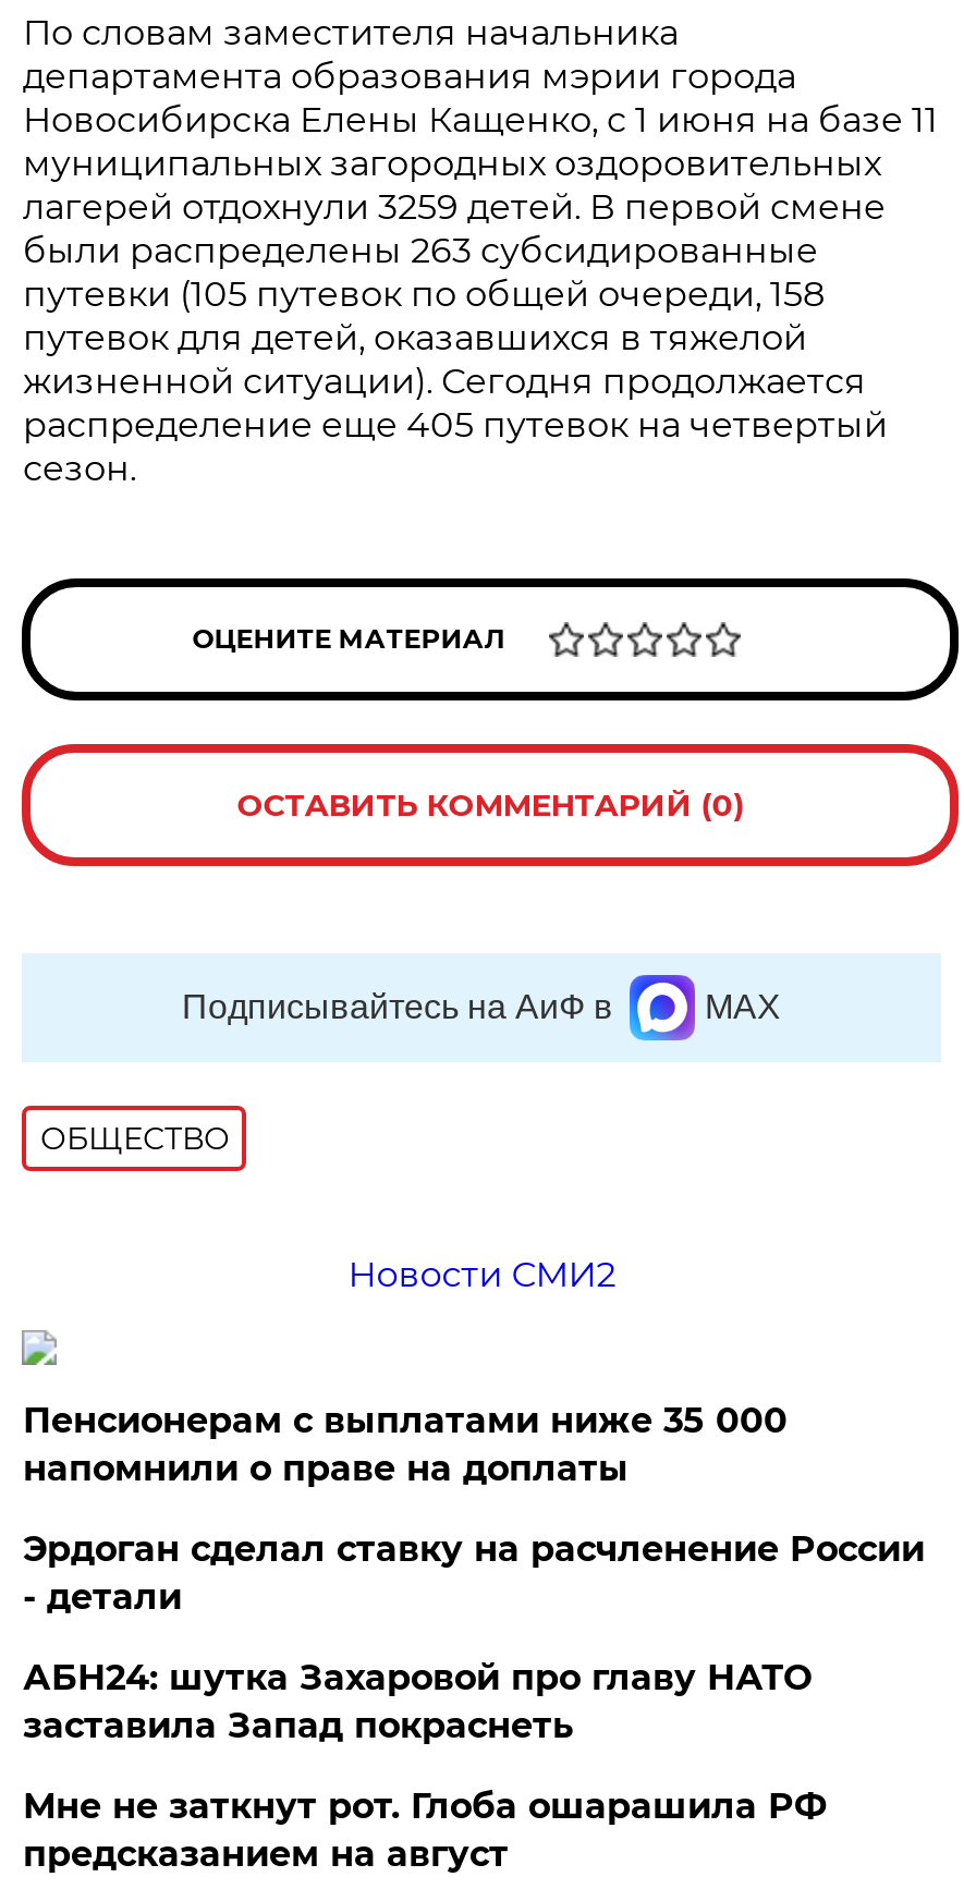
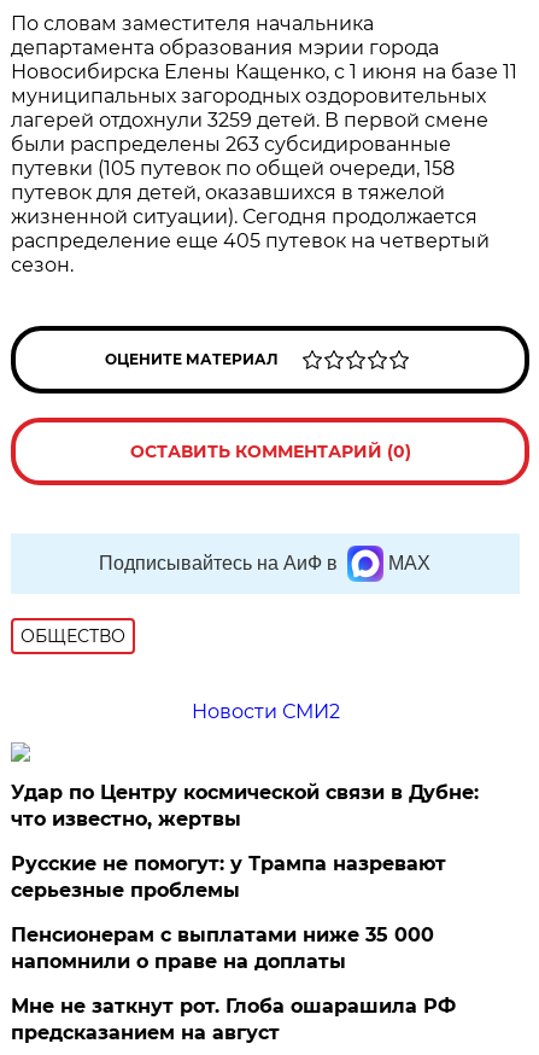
+ Удар по Центру космической связи в Дубне:
+ что известно, жертвы
+ Русские не помогут: у Трампа назревают
+ серьезные проблемы

moved down: Пенсионерам с выплатами ниже 35 000 | напомнили о праве на доплаты

- Эрдоган сделал ставку на расчленение России
- - детали
- АБН24: шутка Захаровой про главу НАТО
- заставила Запад покраснеть
